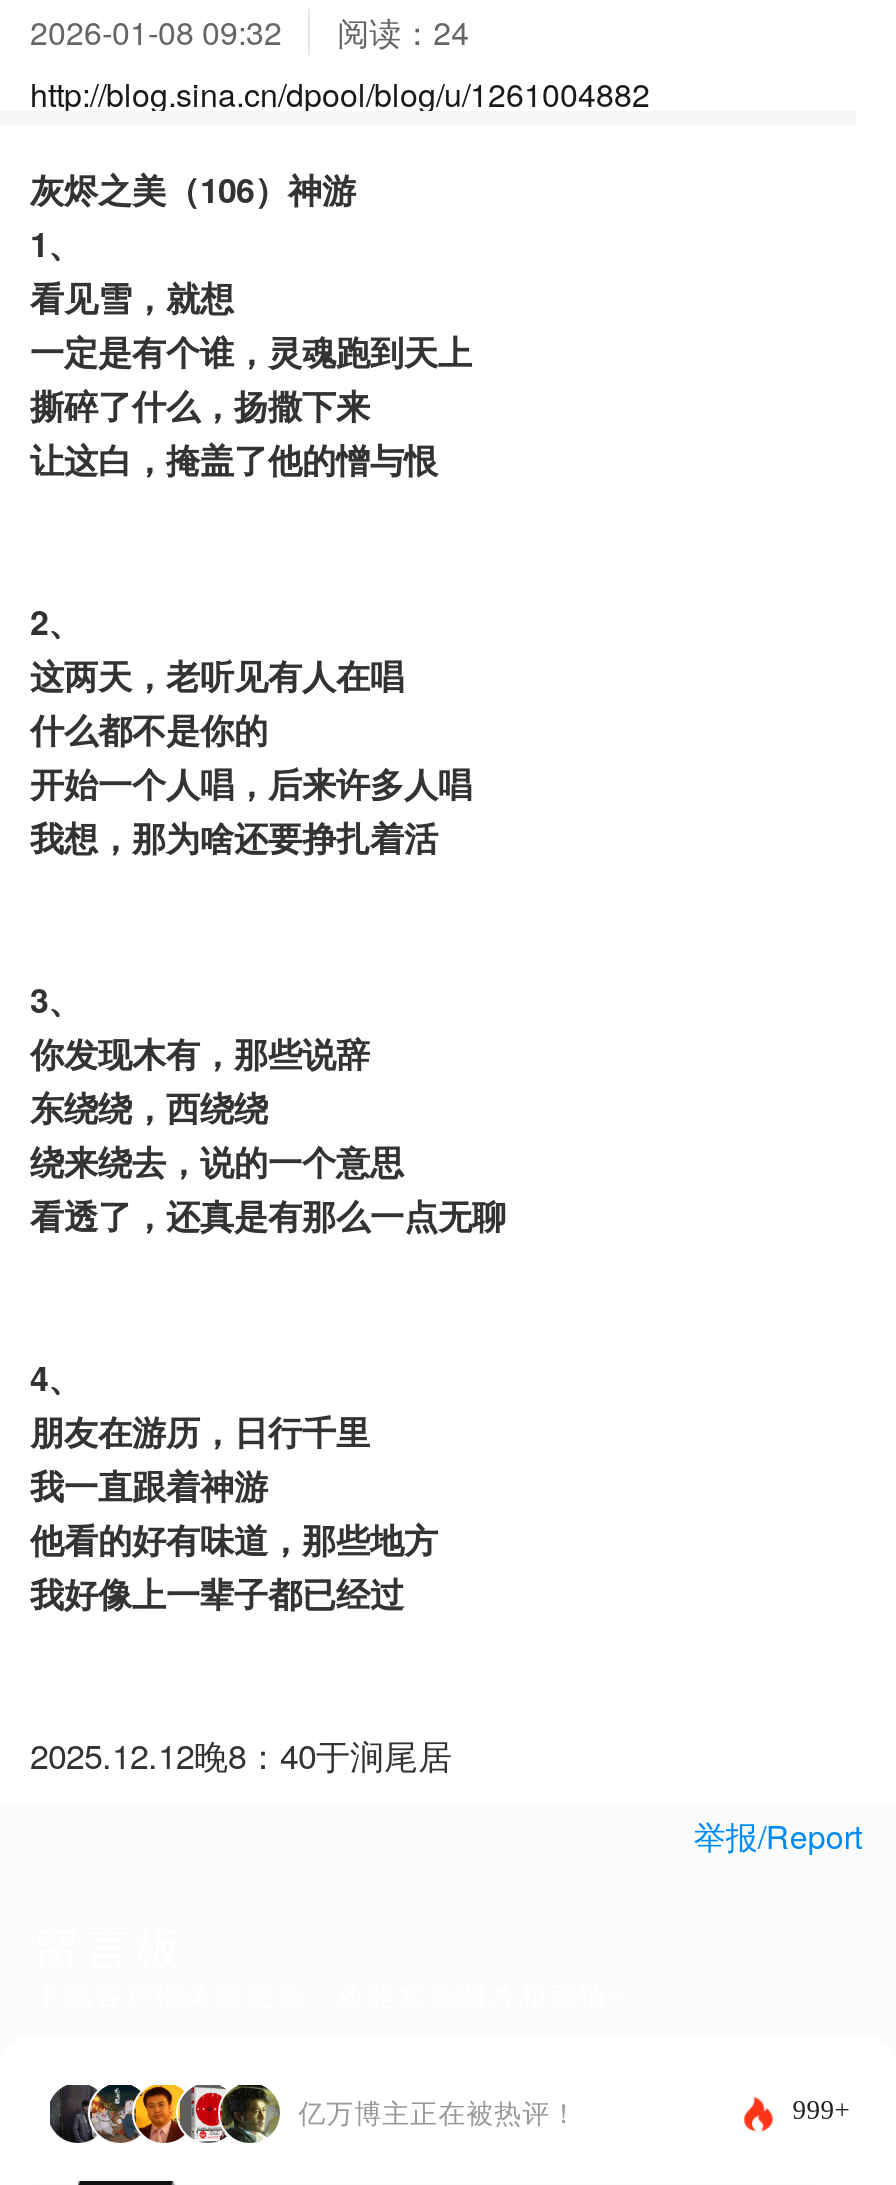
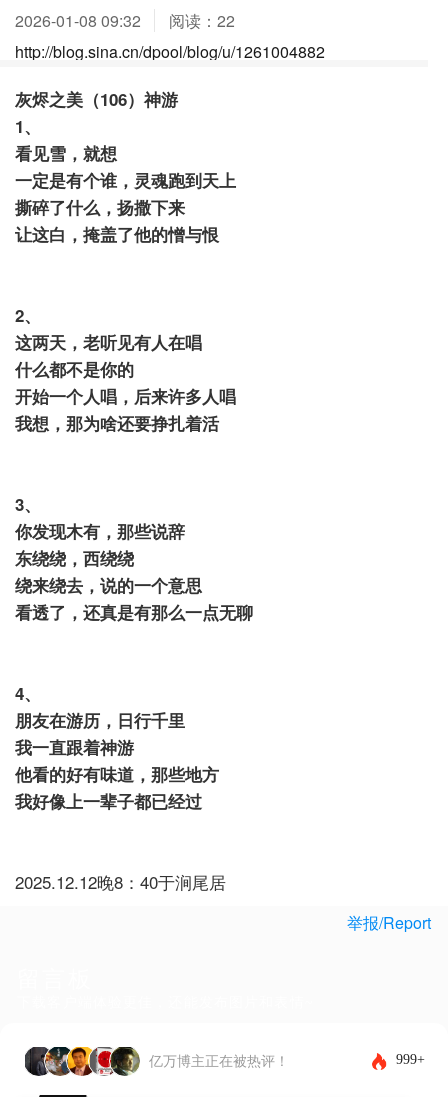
- 2026-01-08 09:32 阅读：24
+ 2026-01-08 09:32 阅读：22
